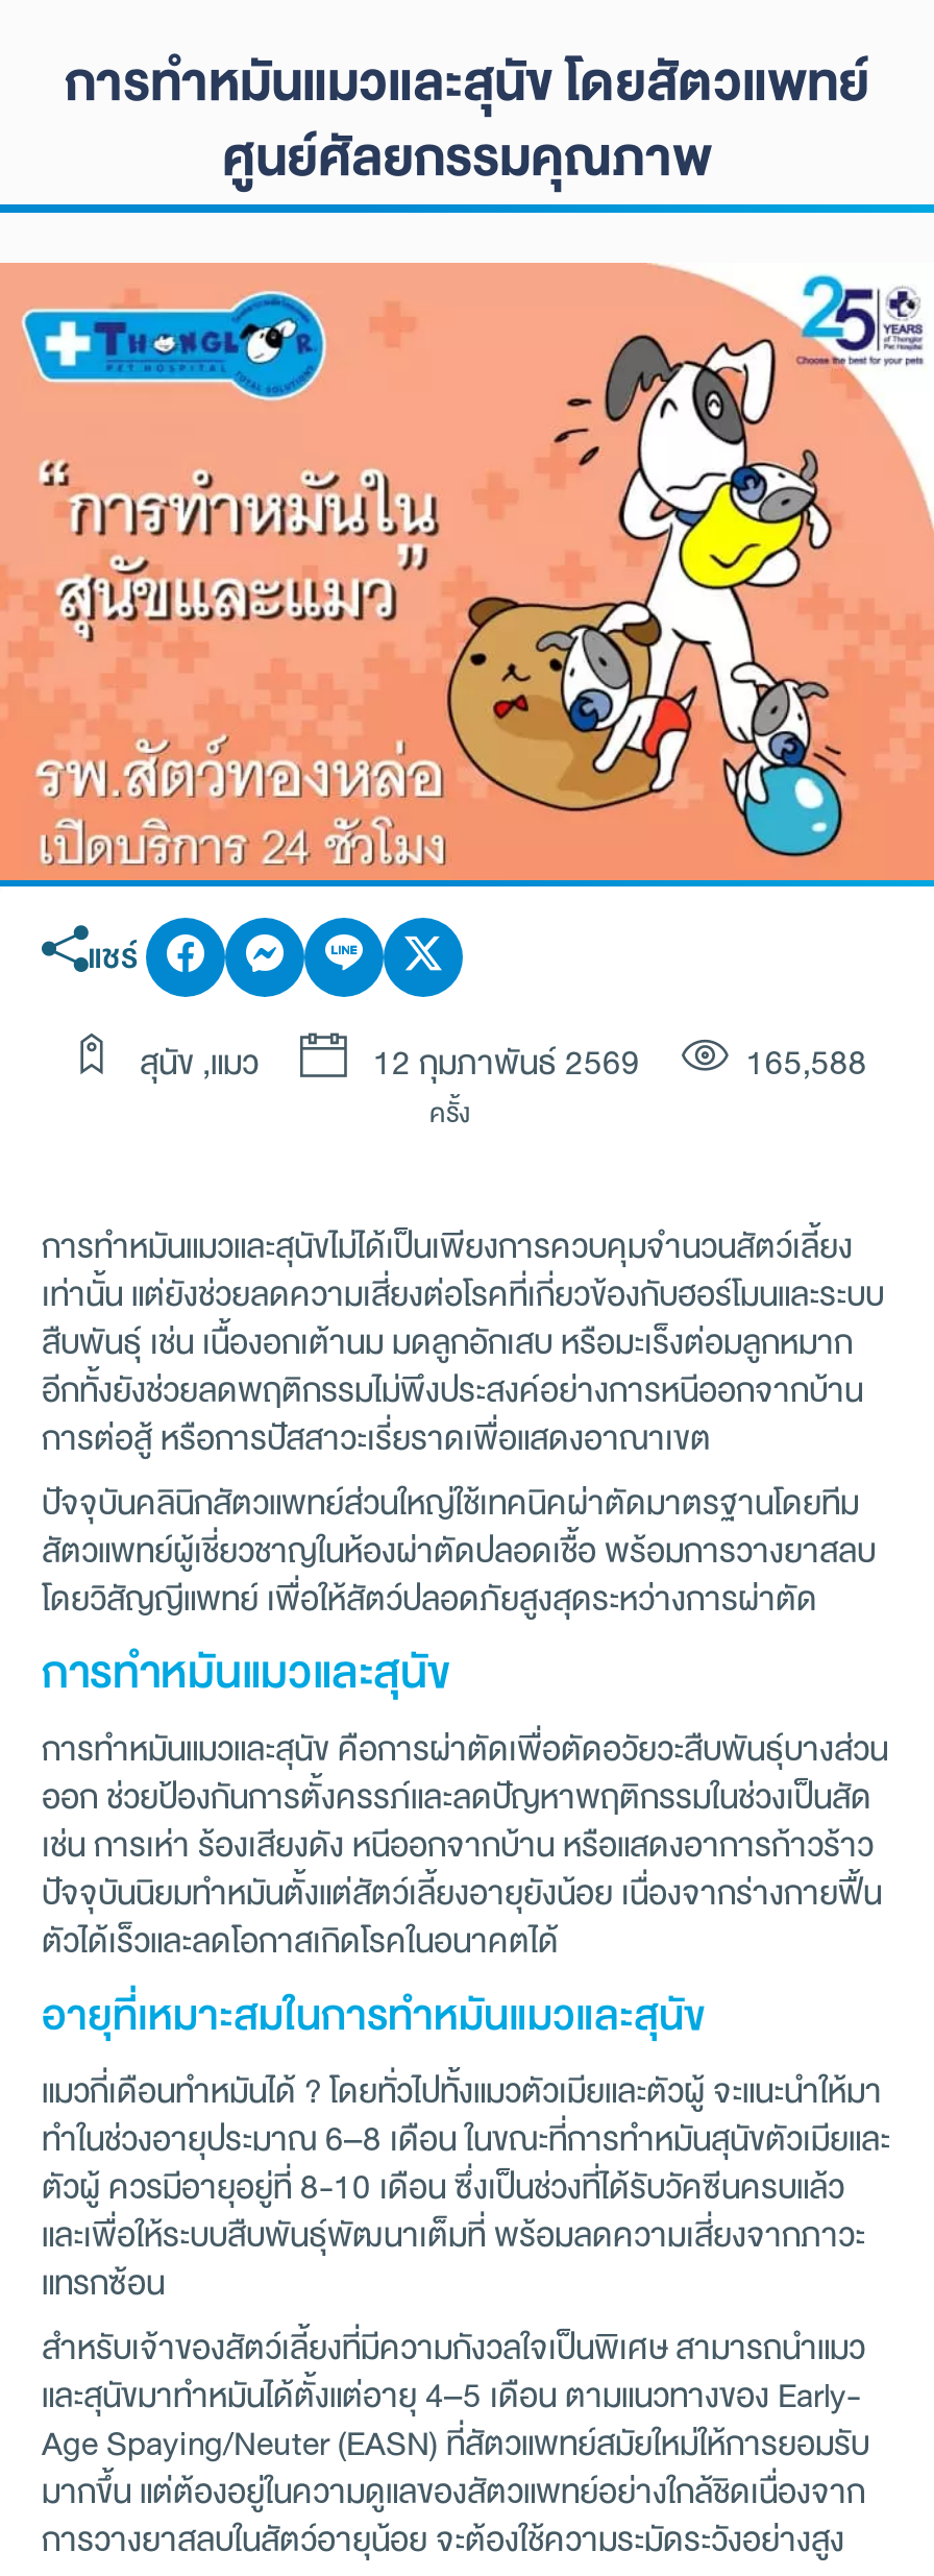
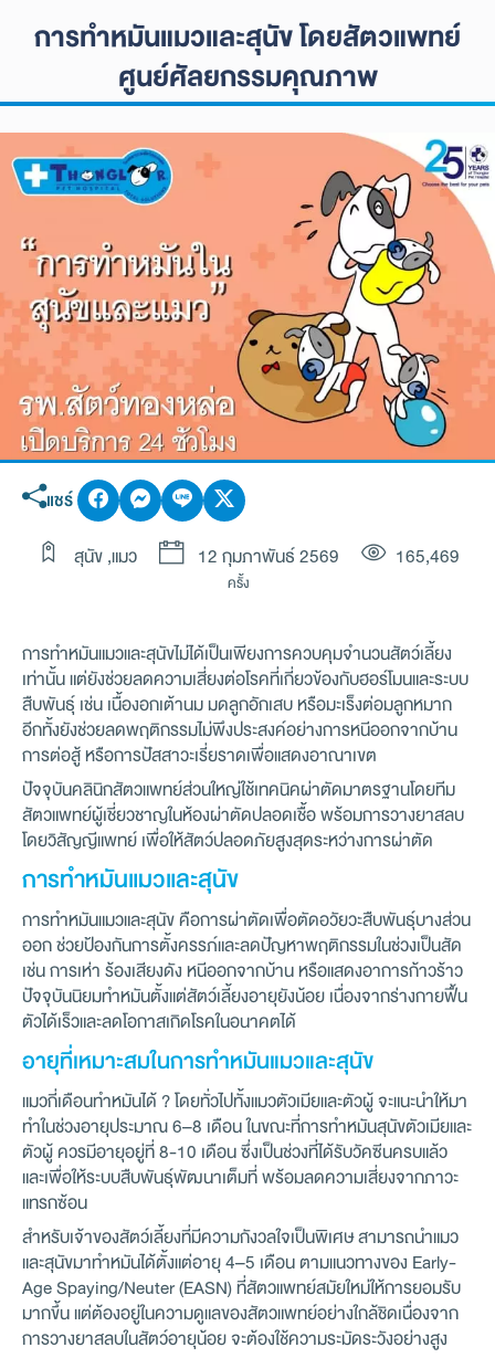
- สุนัข ,แมว 12 กุมภาพันธ์ 2569 165,588
+ สุนัข ,แมว 12 กุมภาพันธ์ 2569 165,469
